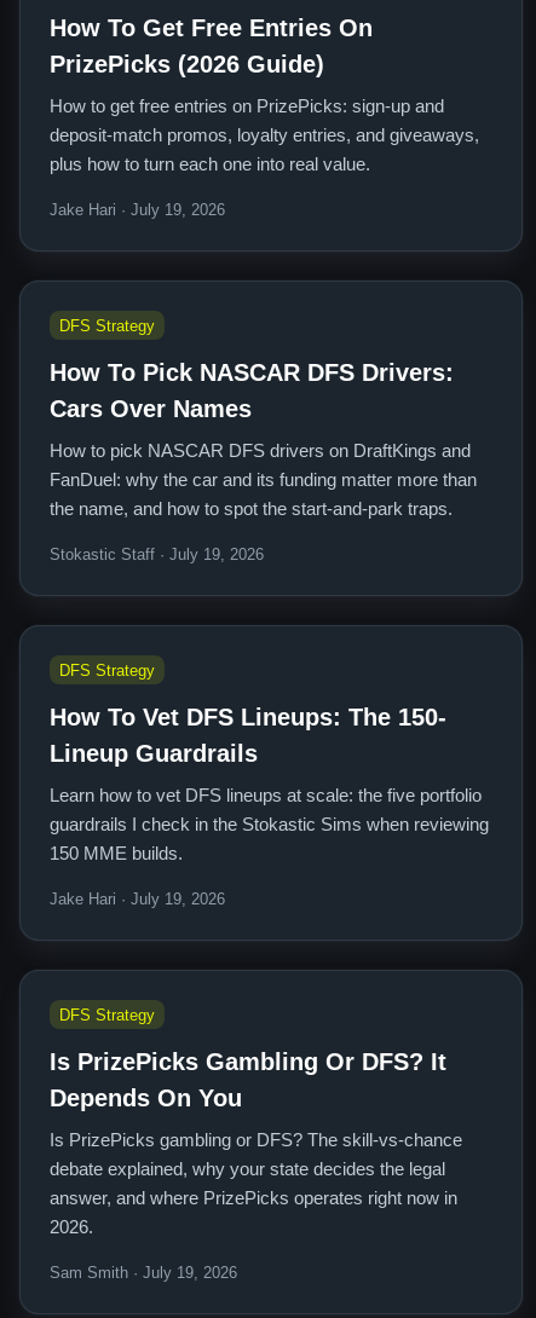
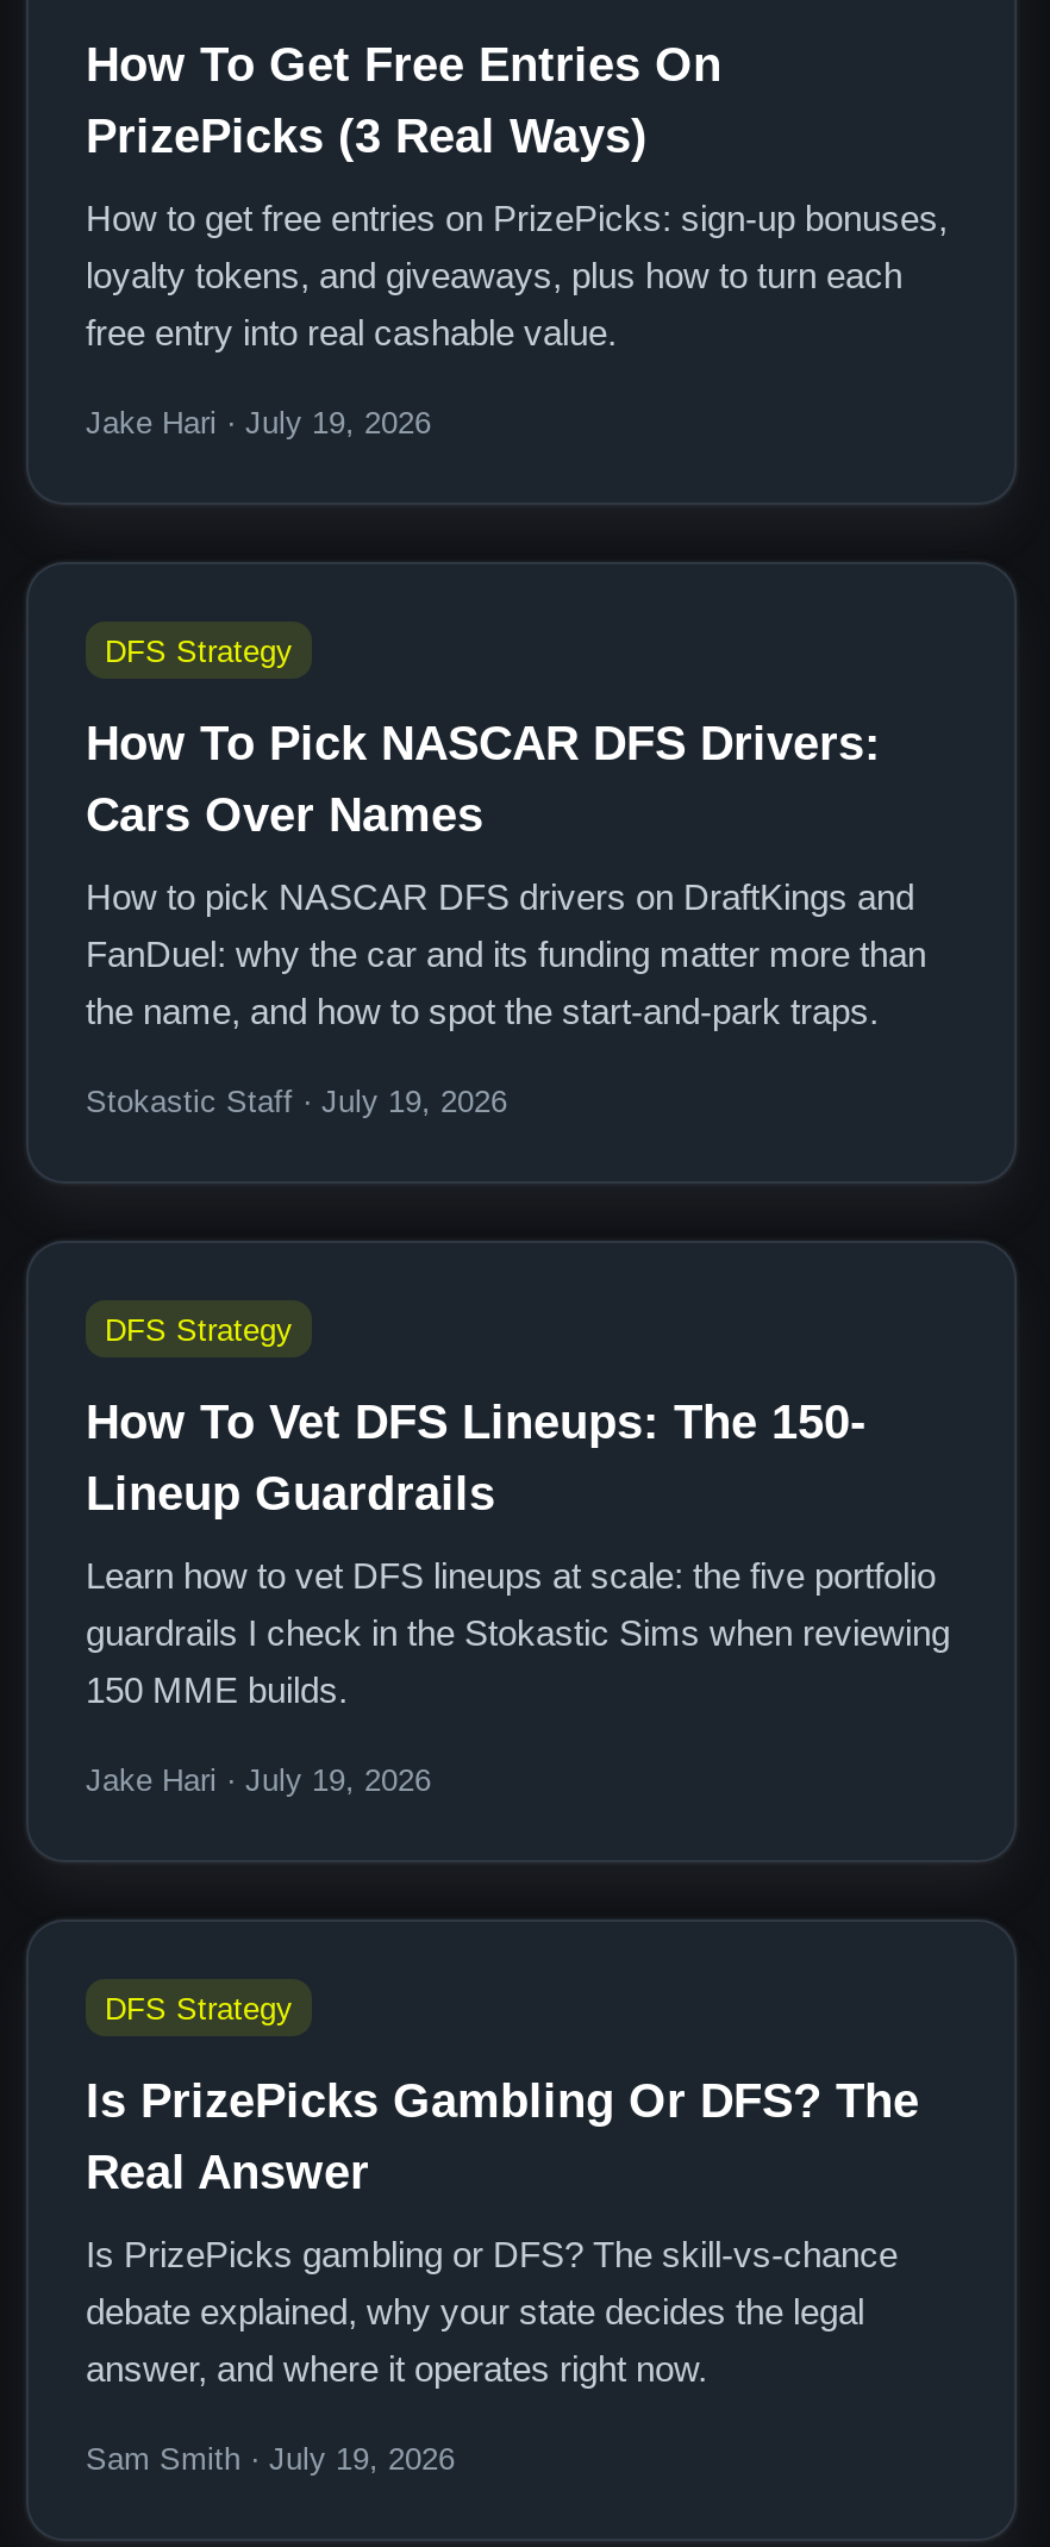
- PrizePicks (2026 Guide)
+ PrizePicks (3 Real Ways)

- How to get free entries on PrizePicks: sign-up and
- deposit-match promos, loyalty entries, and giveaways,
- plus how to turn each one into real value.
+ How to get free entries on PrizePicks: sign-up bonuses,
+ loyalty tokens, and giveaways, plus how to turn each
+ free entry into real cashable value.

- Is PrizePicks Gambling Or DFS? It
- Depends On You
+ Is PrizePicks Gambling Or DFS? The
+ Real Answer

- answer, and where PrizePicks operates right now in
- 2026.
+ answer, and where it operates right now.
